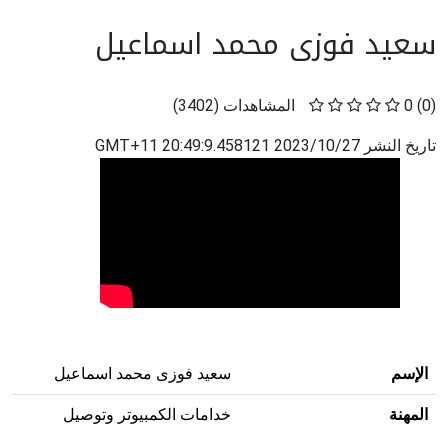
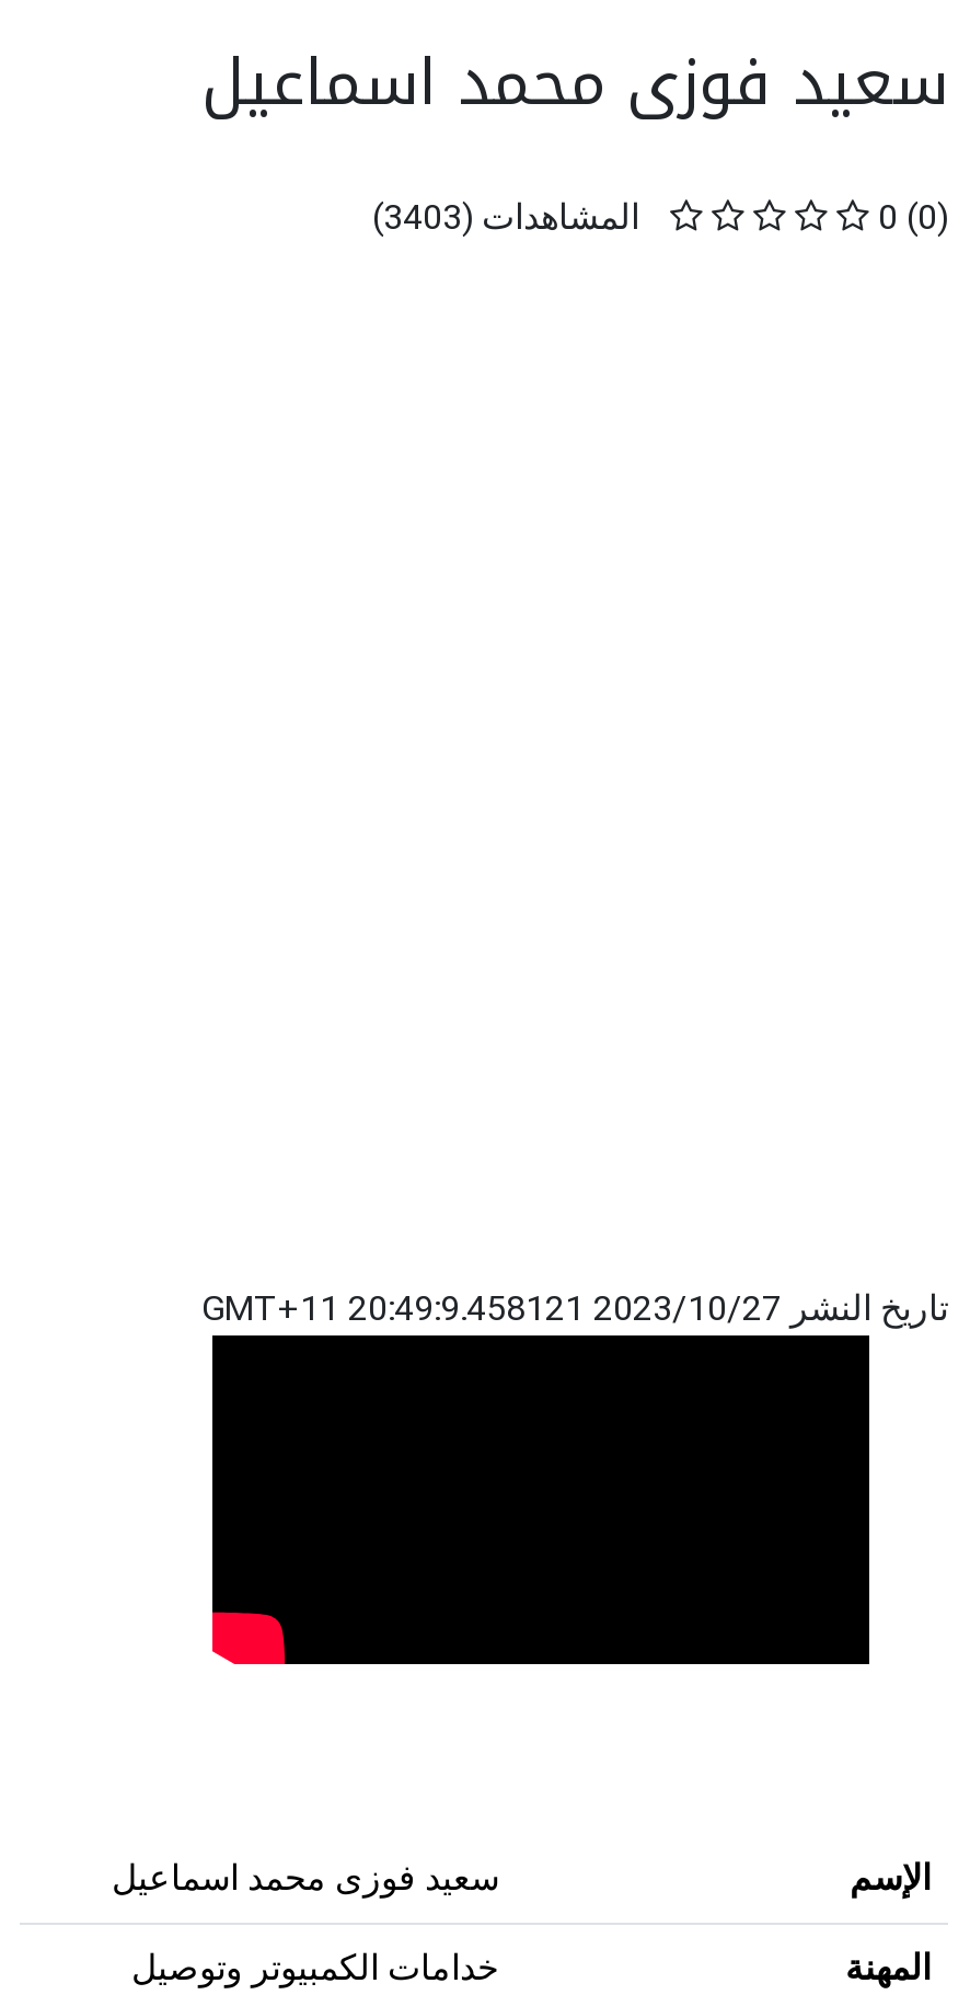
- المشاهدات (3402)
+ المشاهدات (3403)
